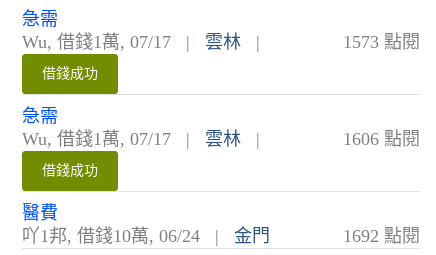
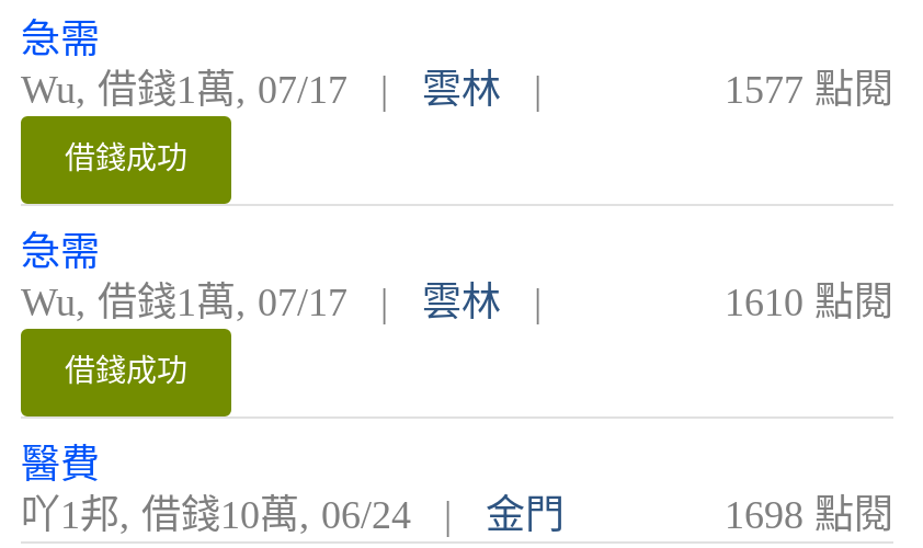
- 1573 點閱
+ 1577 點閱

- 1606 點閱
+ 1610 點閱

- 1692 點閱
+ 1698 點閱
